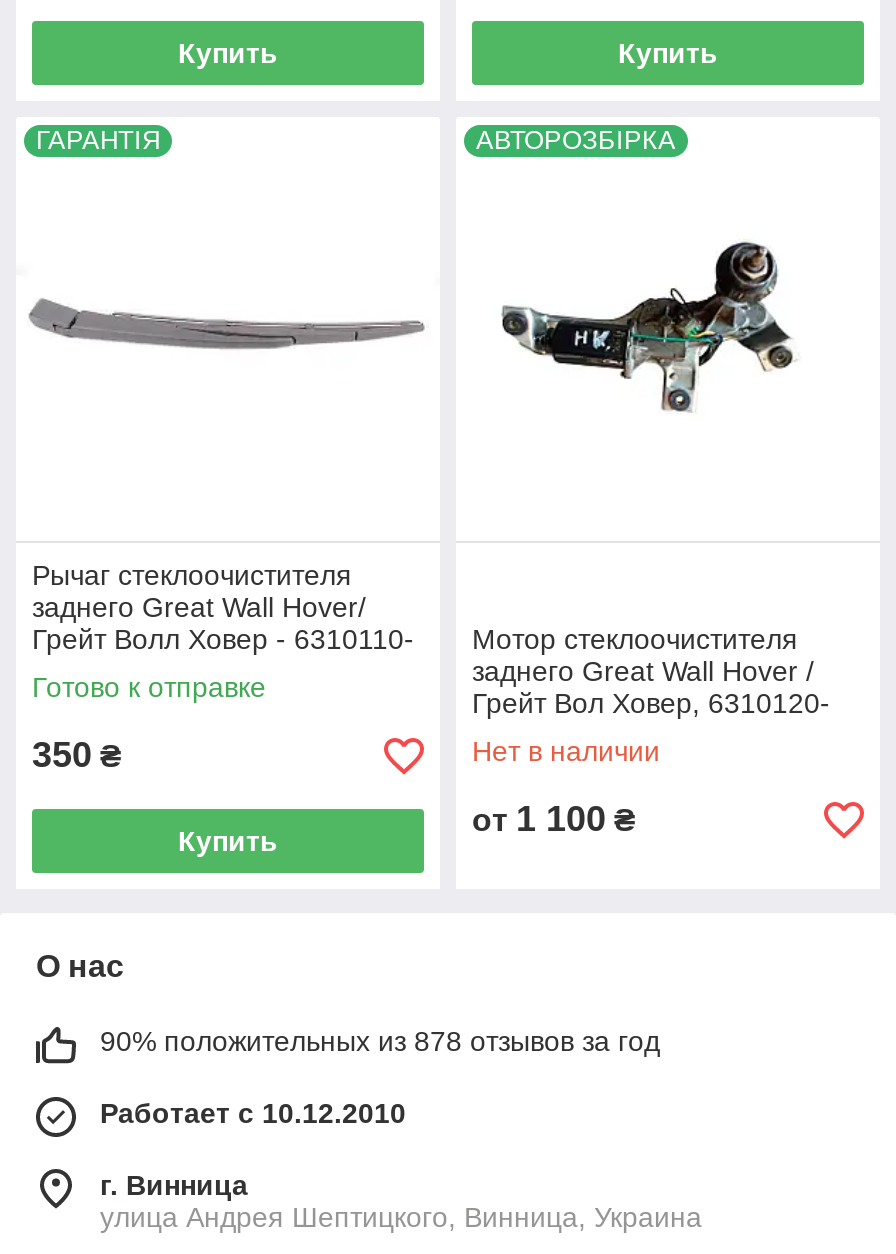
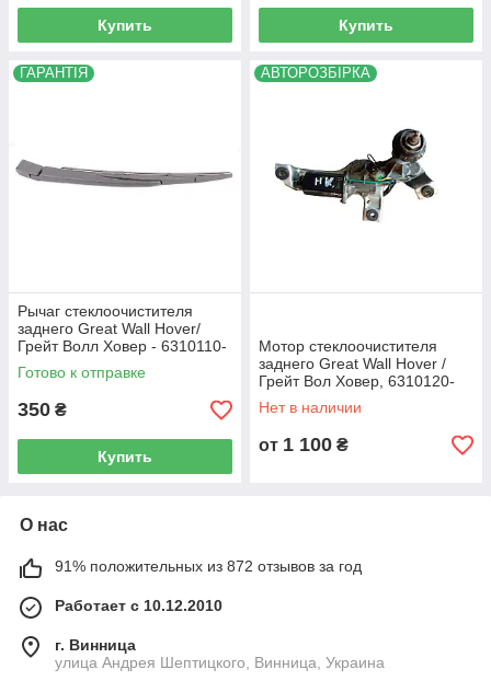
- 90% положительных из 878 отзывов за год
+ 91% положительных из 872 отзывов за год
